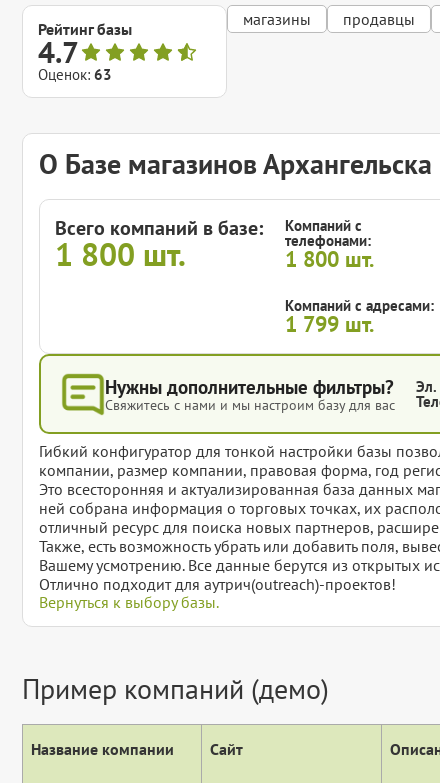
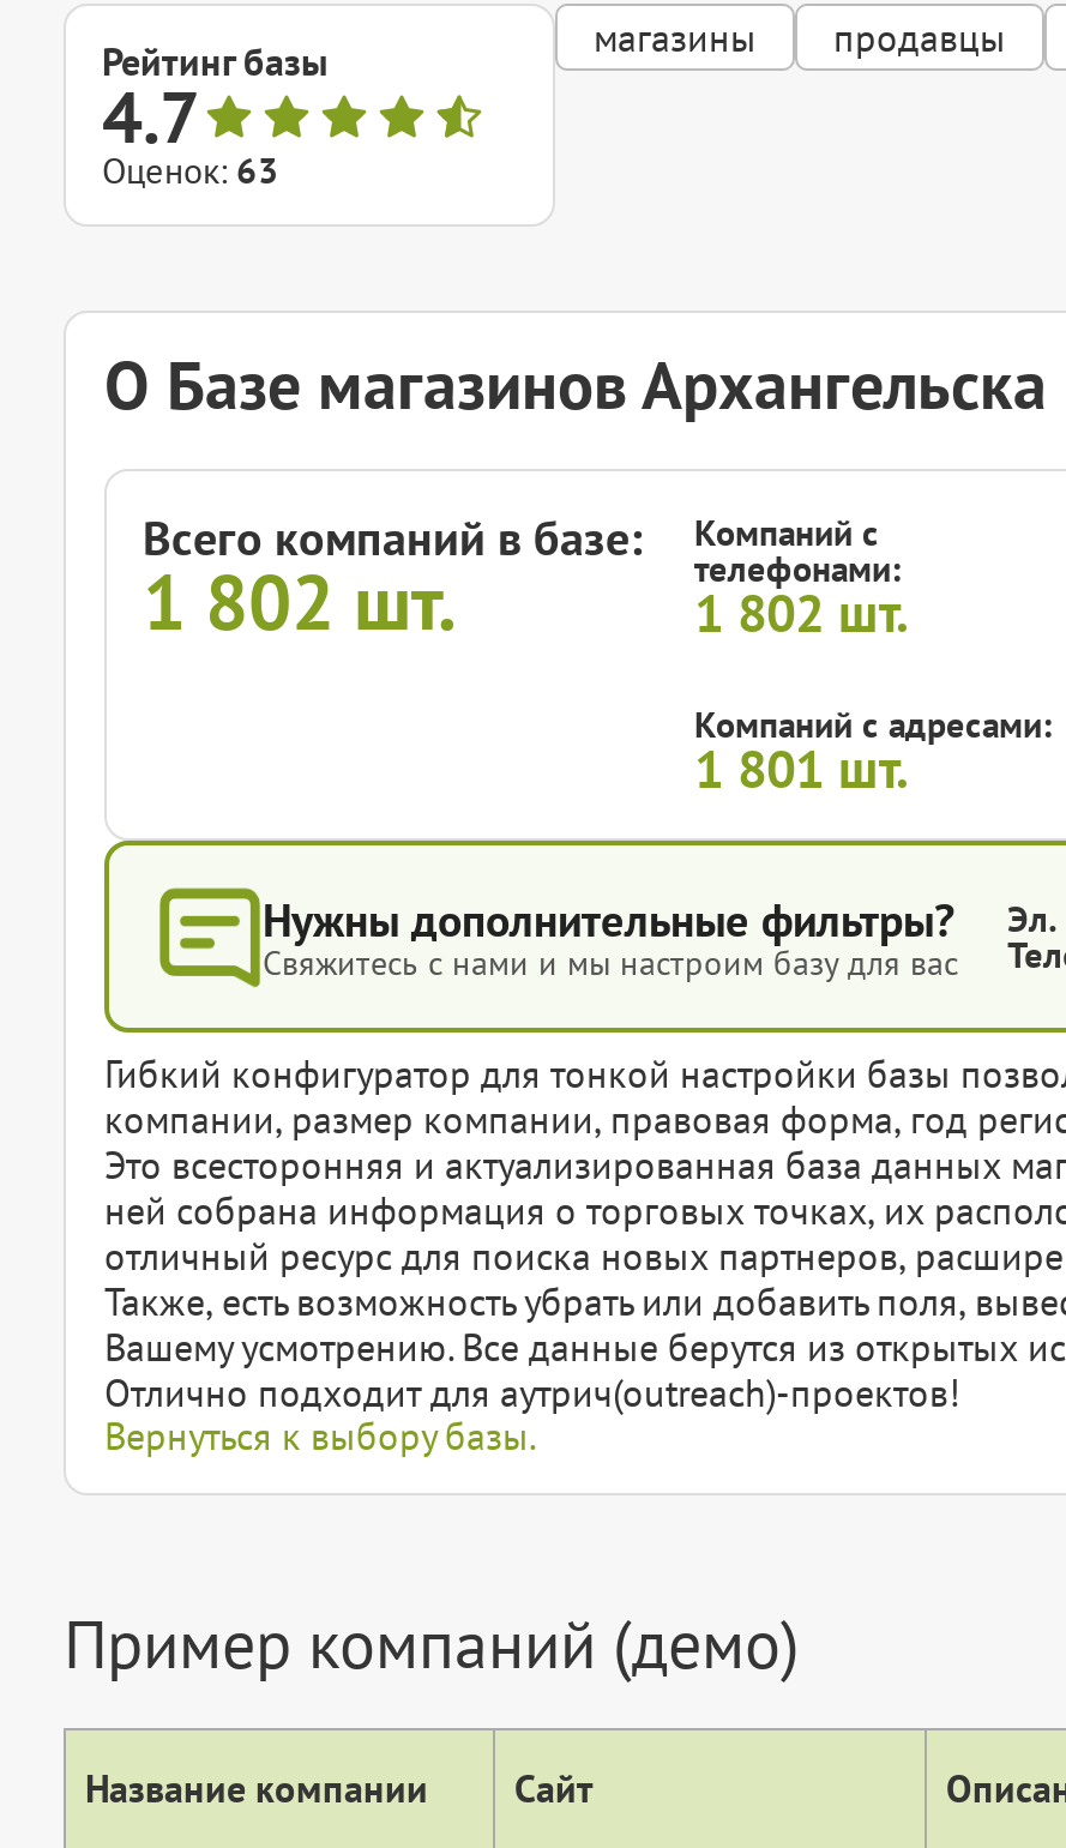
- 1 800шт.
+ 1 802шт.

- 1 800шт.
+ 1 802шт.

- 1 799шт.
+ 1 801шт.
